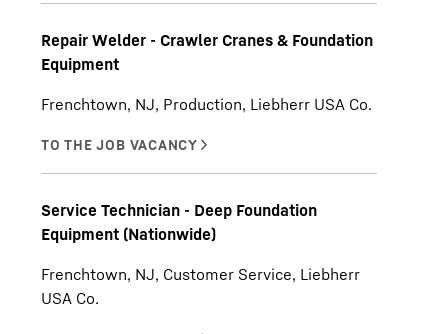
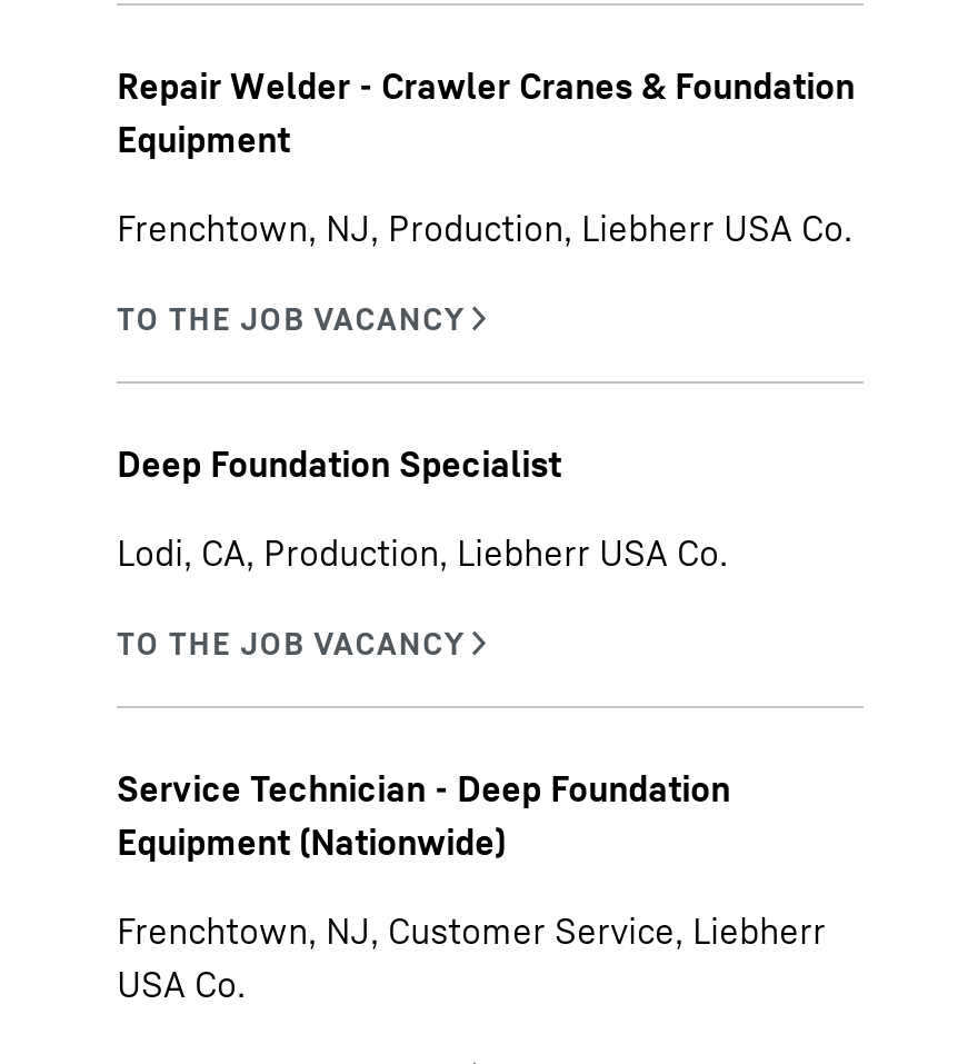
+ Deep Foundation Specialist
+ Lodi, CA, Production, Liebherr USA Co.
